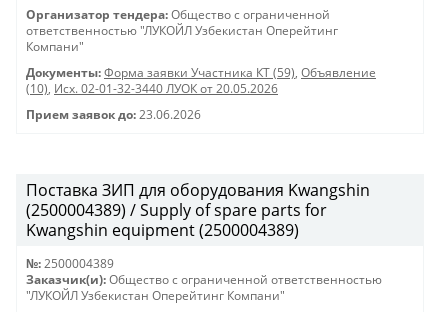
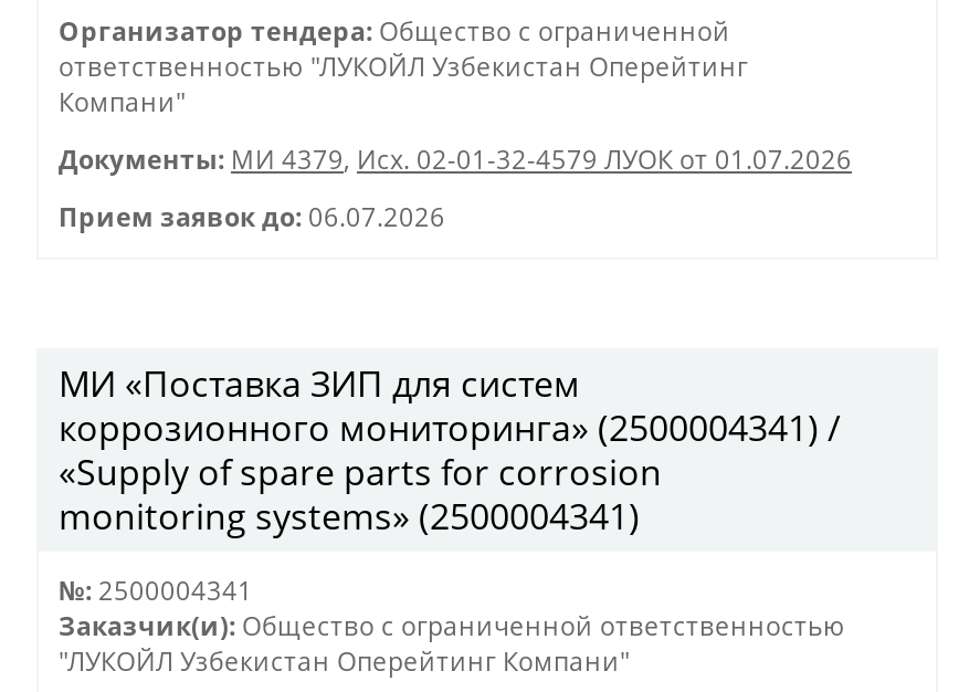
- Документы: Форма заявки Участника КТ (59), Объявление
- (10), Исх. 02-01-32-3440 ЛУОК от 20.05.2026
+ Документы: МИ 4379, Исх. 02-01-32-4579 ЛУОК от 01.07.2026

- Прием заявок до: 23.06.2026
+ Прием заявок до: 06.07.2026

- Поставка ЗИП для оборудования Kwangshin
- (2500004389) / Supply of spare parts for
- Kwangshin equipment (2500004389)
+ МИ «Поставка ЗИП для систем
+ коррозионного мониторинга» (2500004341) /
+ «Supply of spare parts for corrosion
+ monitoring systems» (2500004341)

- №: 2500004389
+ №: 2500004341
